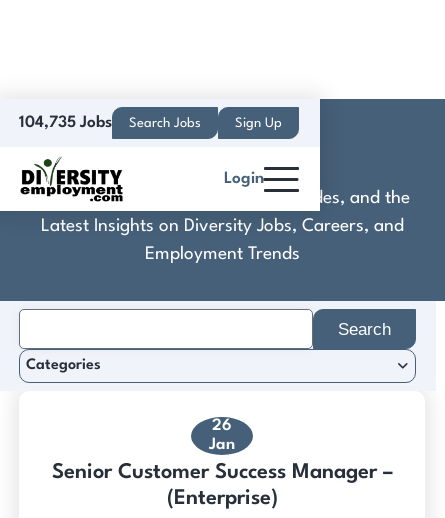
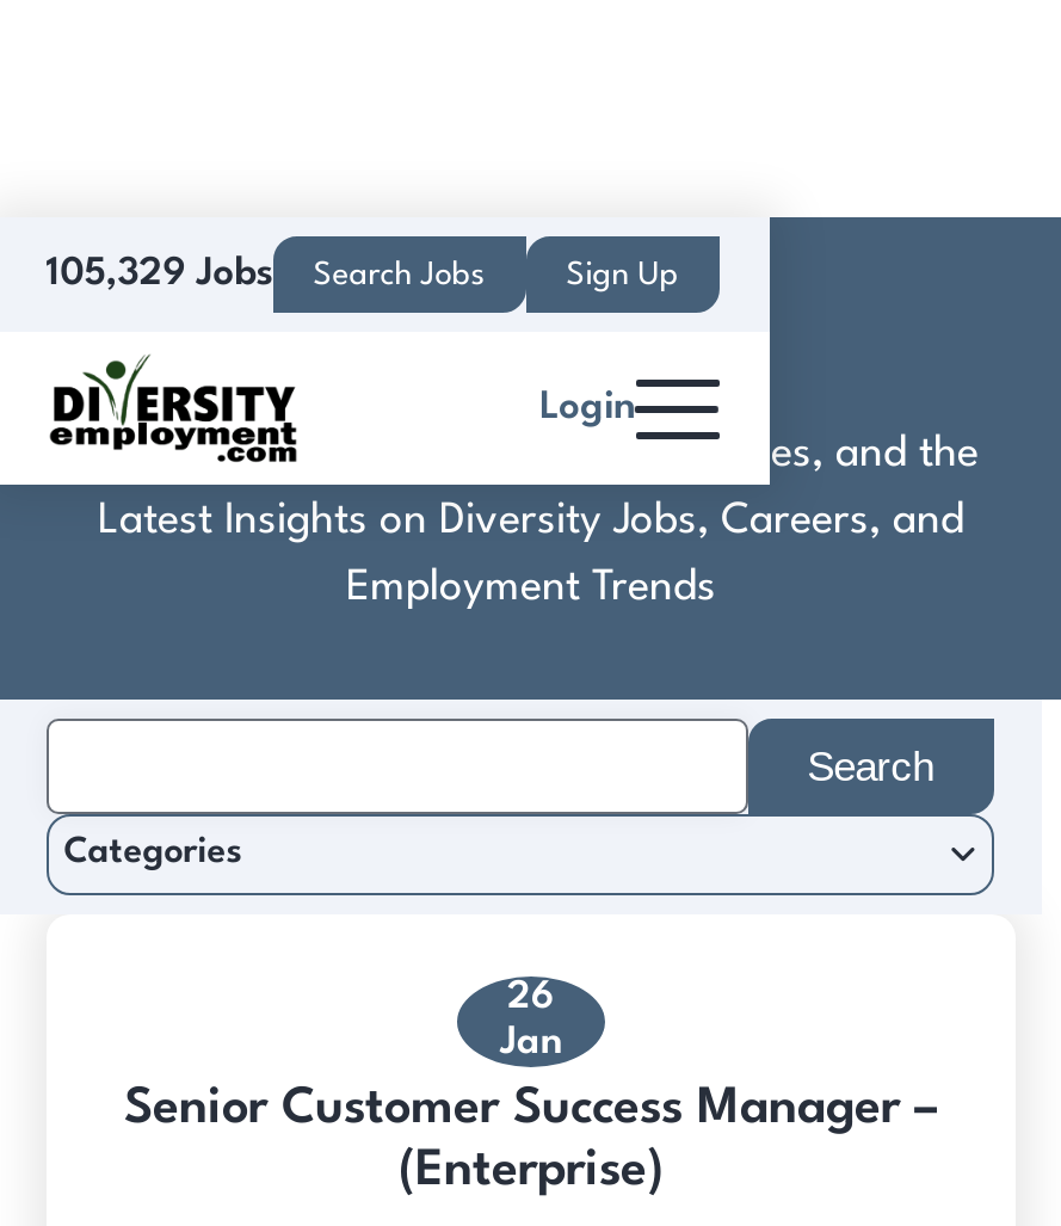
- 104,735 Jobs Search Jobs
+ 105,329 Jobs Search Jobs
